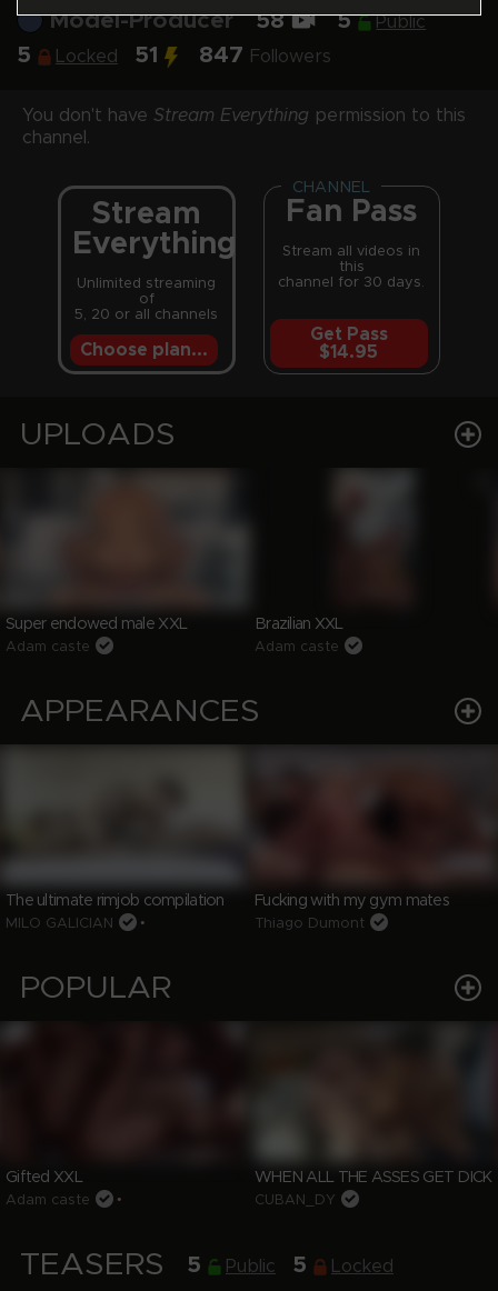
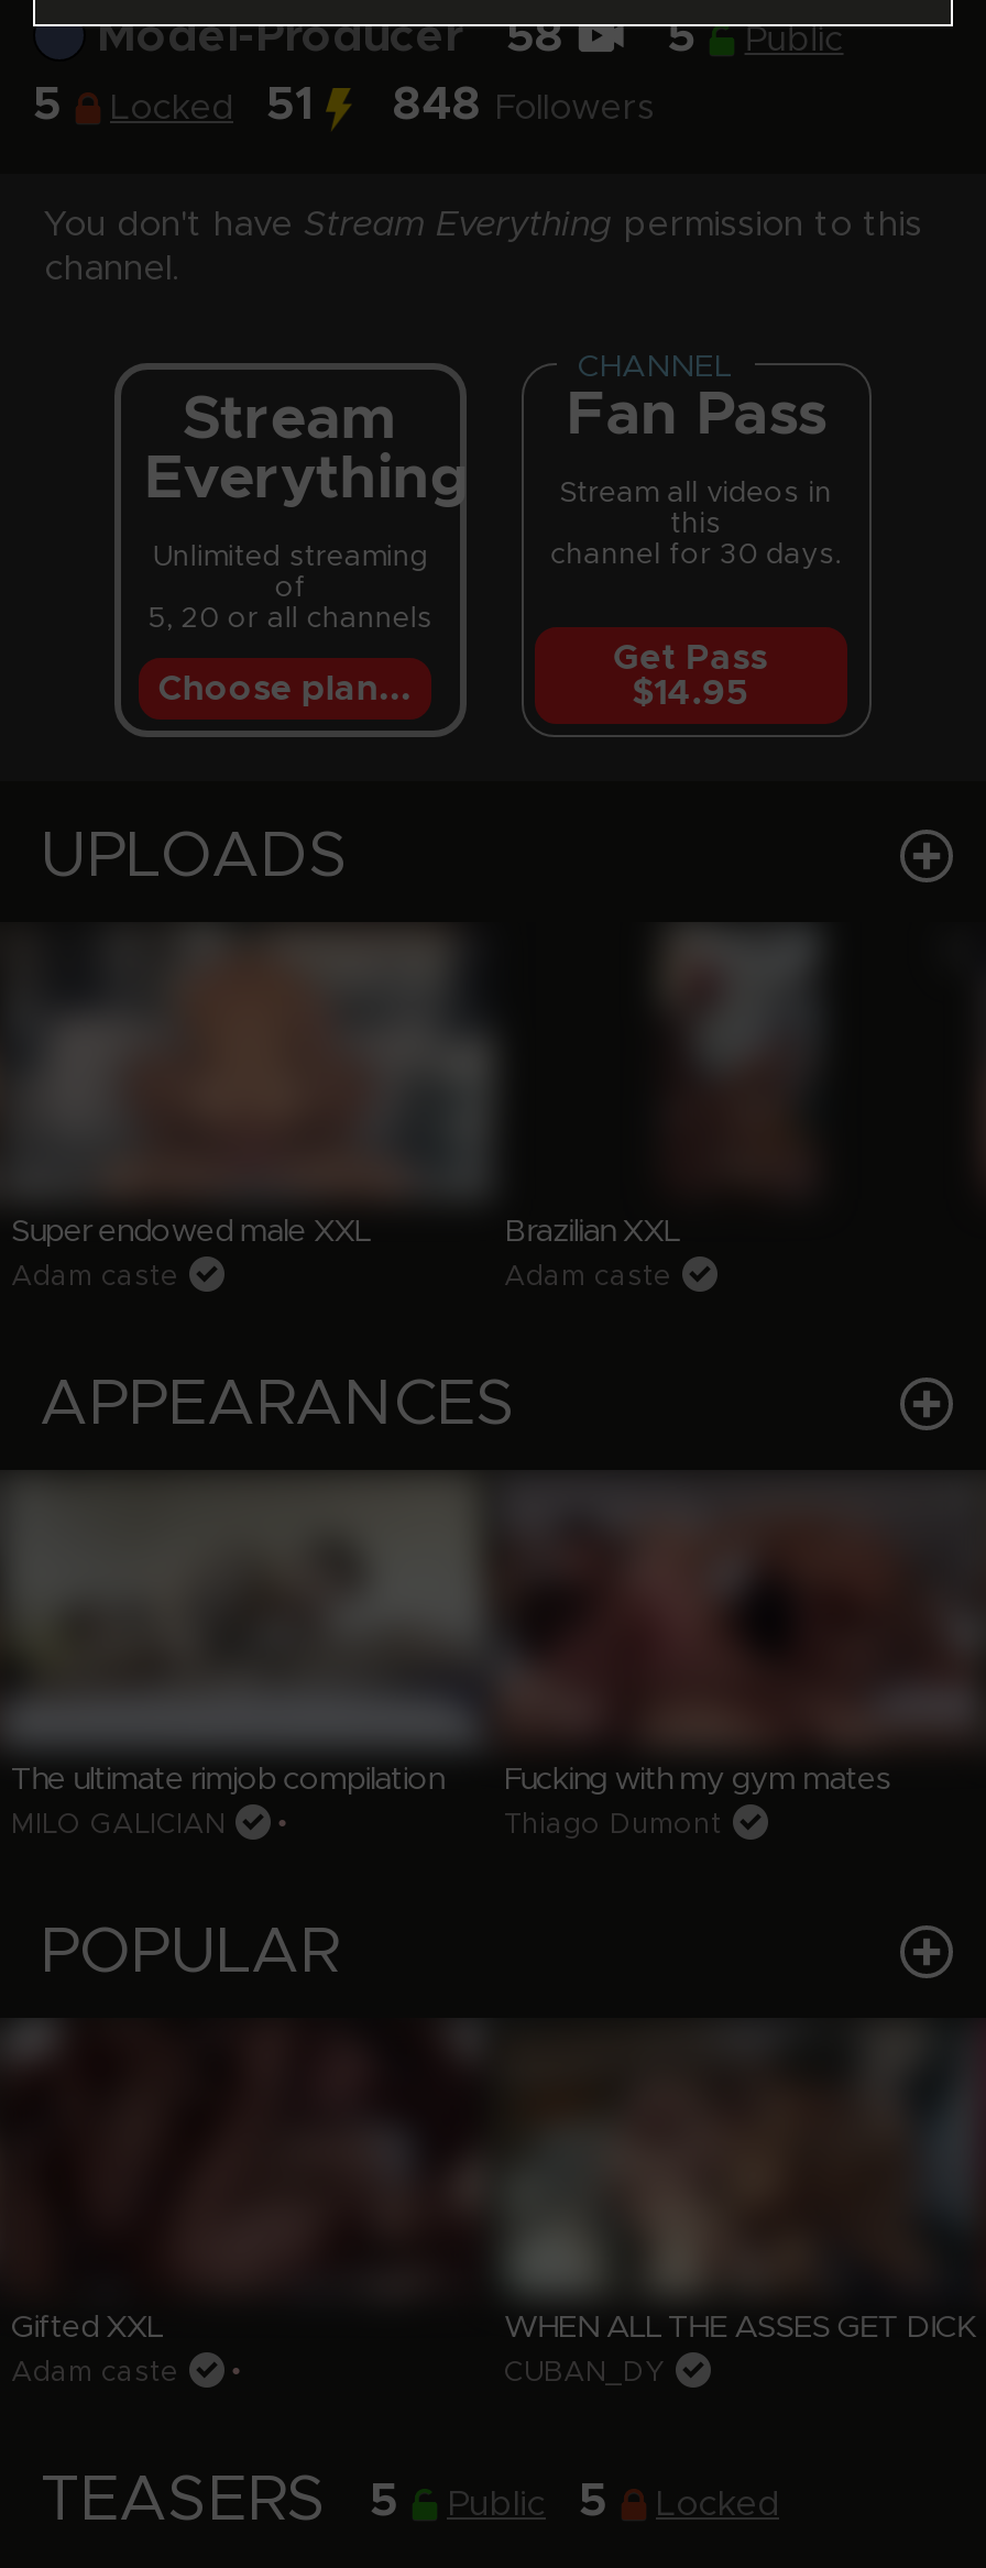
- 847 Followers
+ 848 Followers
